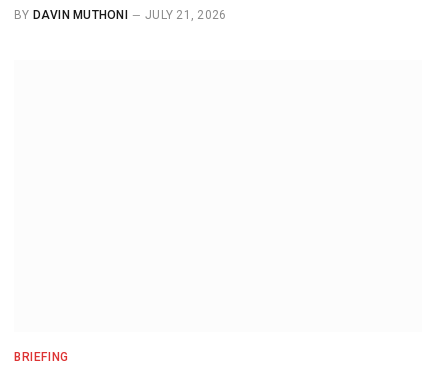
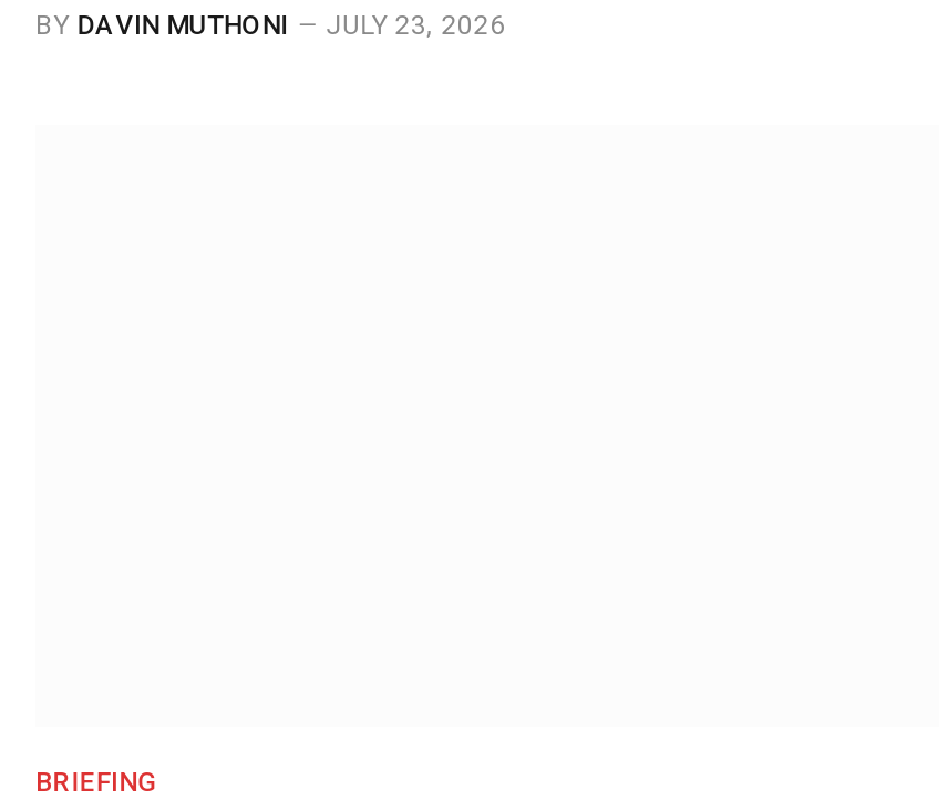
- BY DAVIN MUTHONI JULY 21, 2026
+ BY DAVIN MUTHONI JULY 23, 2026
